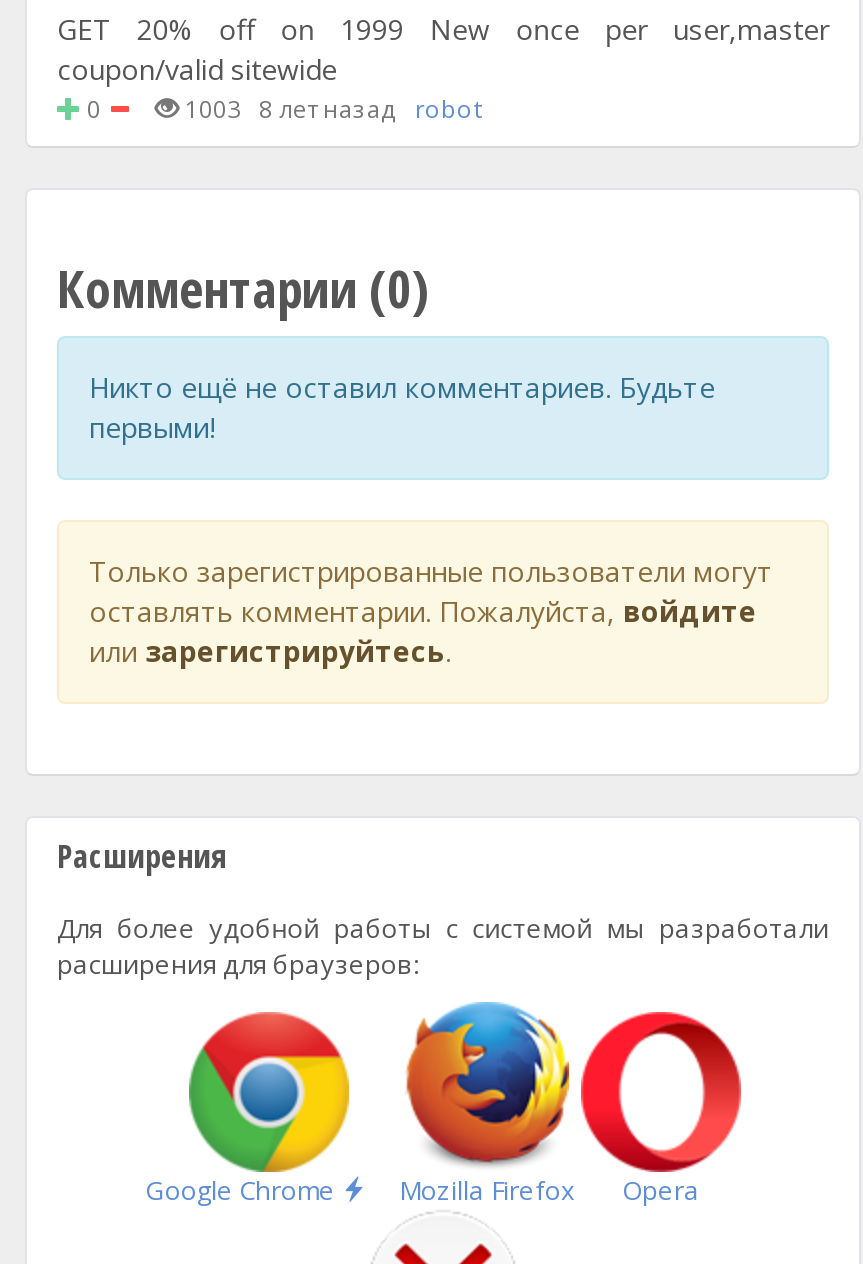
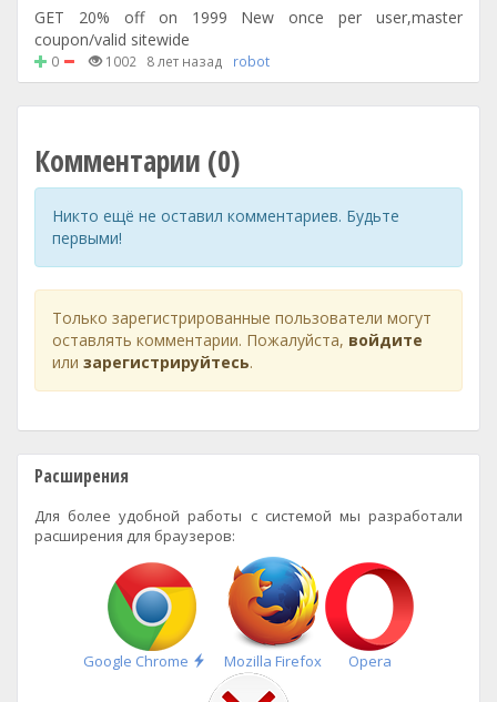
- 1003 8 лет назад robot
+ 1002 8 лет назад robot
